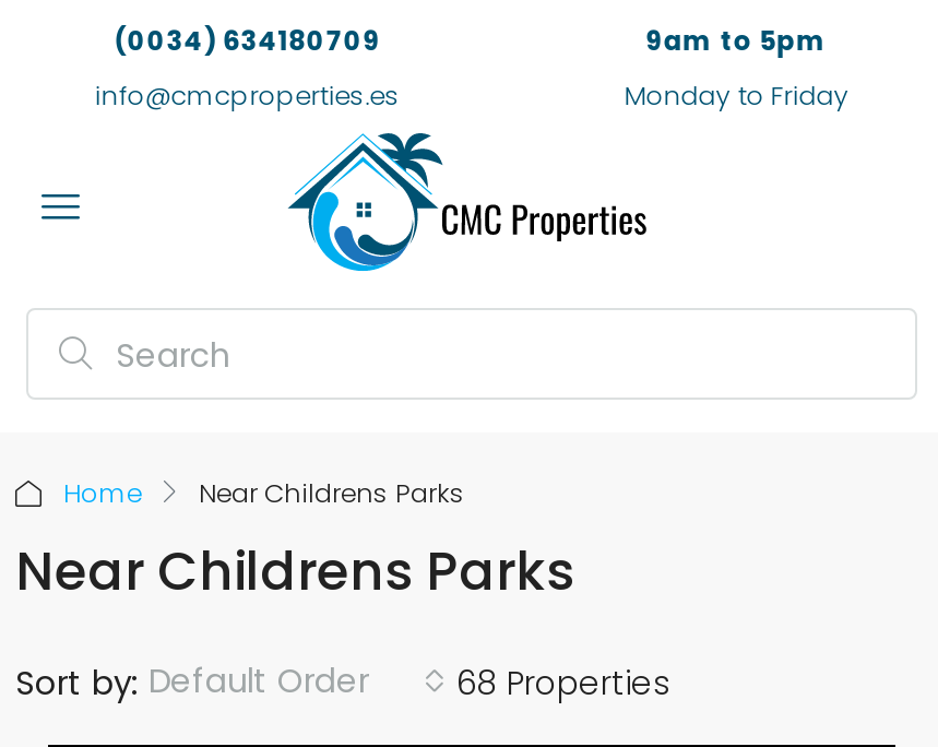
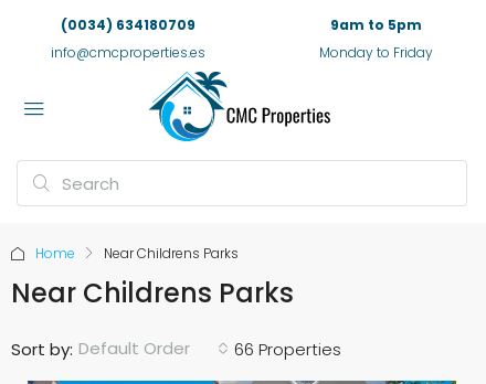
- Sort by: Default Order 68 Properties
+ Sort by: Default Order 66 Properties
